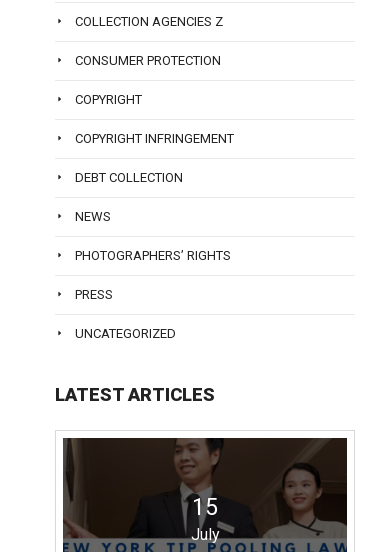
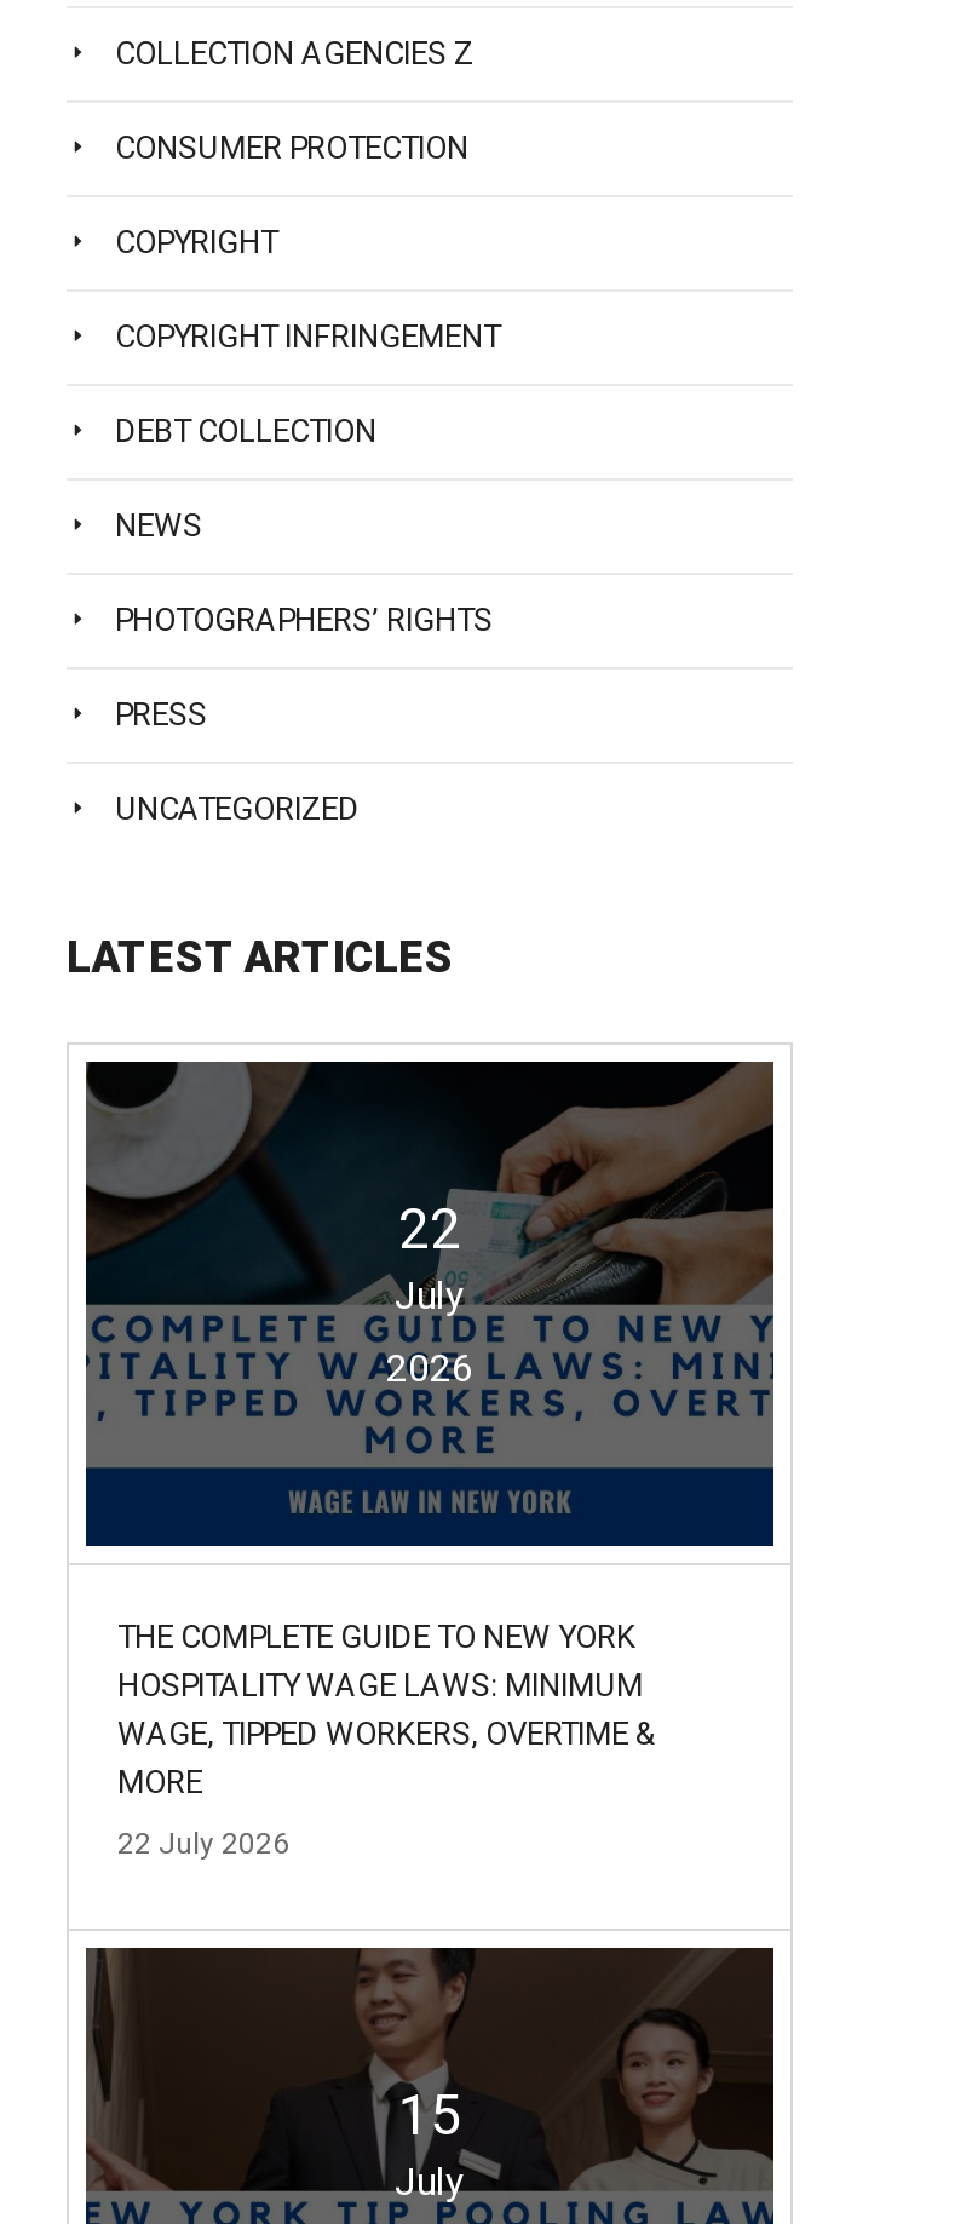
+ [image]
+ 22
+ July
+ 2026

+ THE COMPLETE GUIDE TO NEW YORK
+ HOSPITALITY WAGE LAWS: MINIMUM
+ WAGE, TIPPED WORKERS, OVERTIME &
+ MORE
+ 22 July 2026
